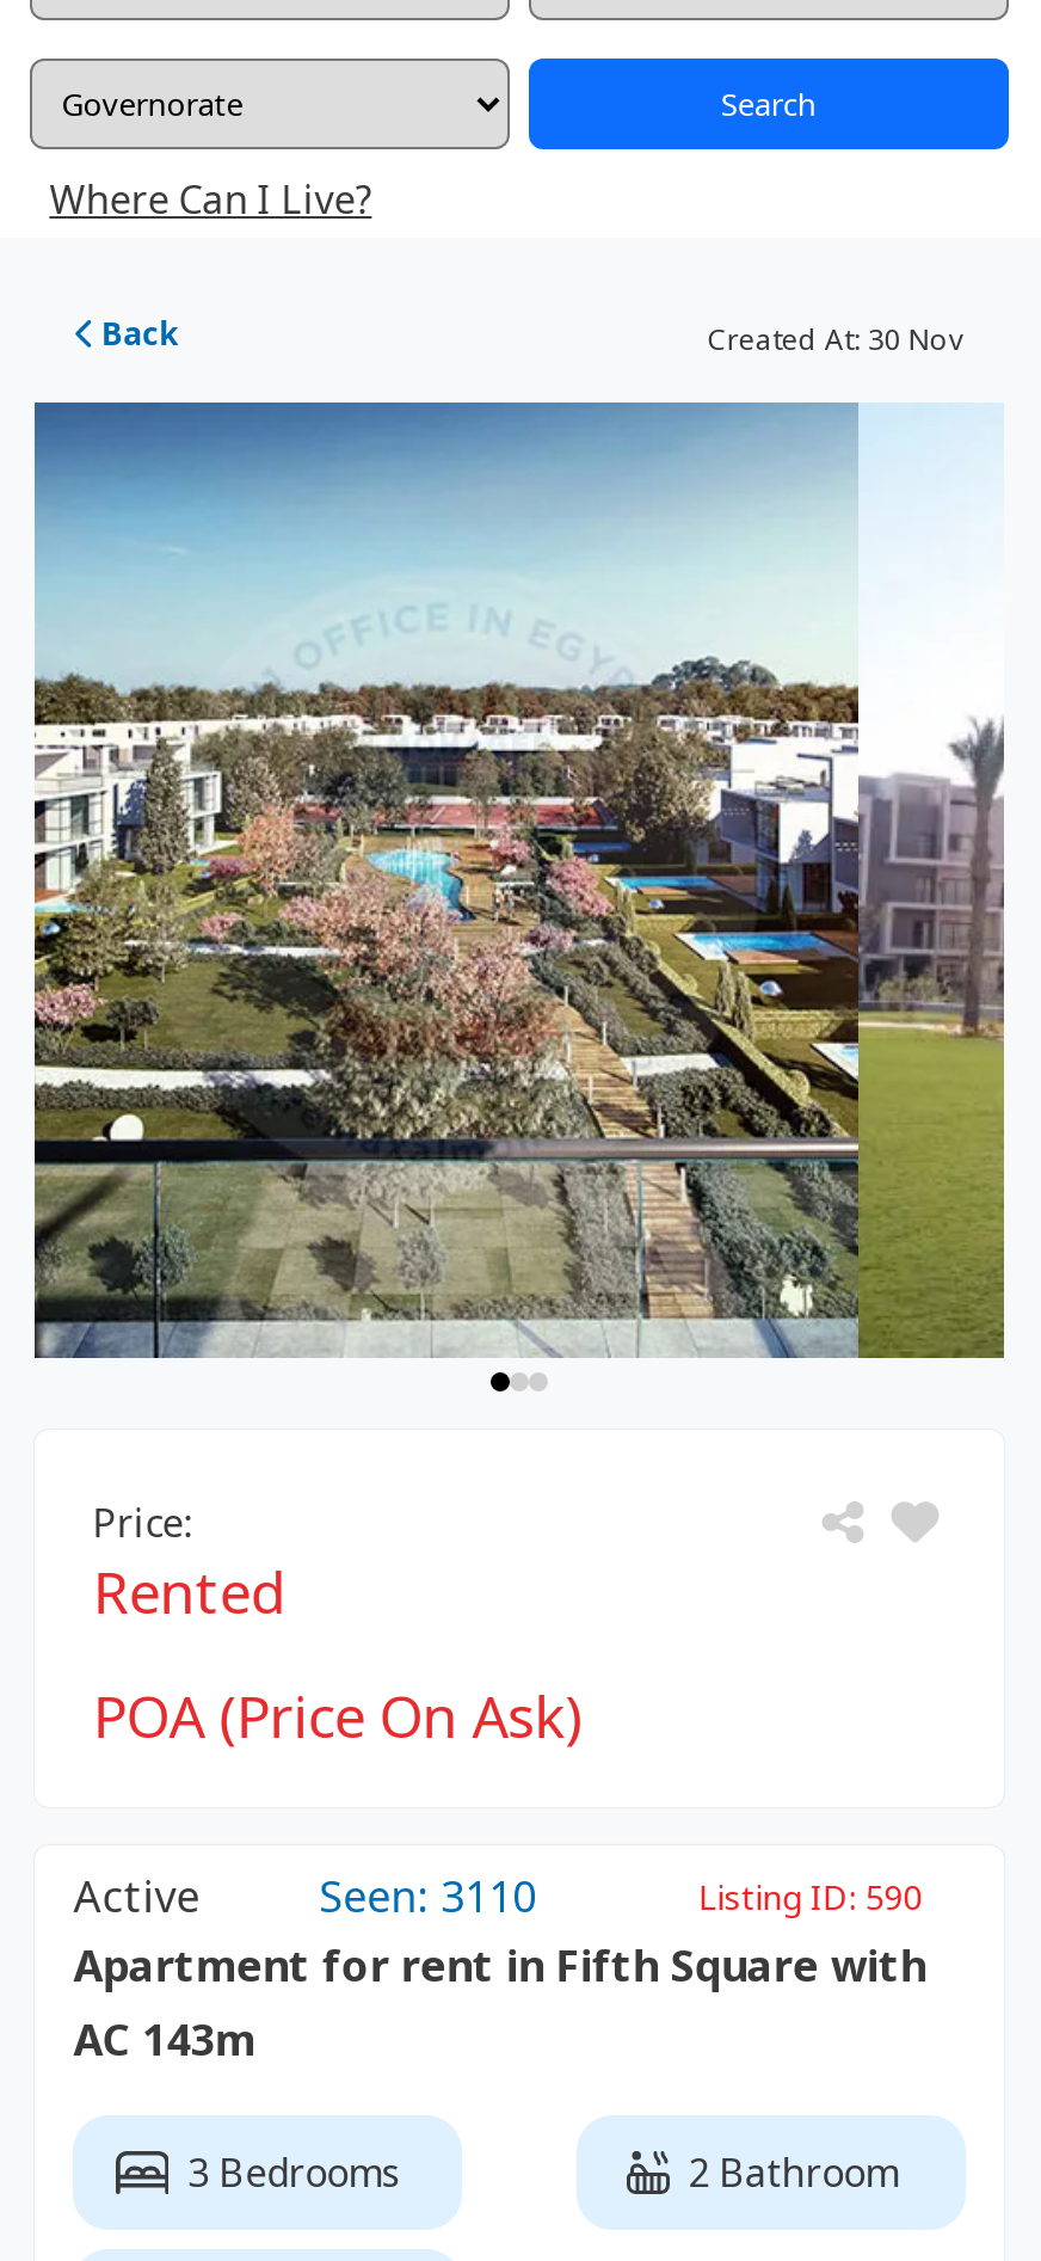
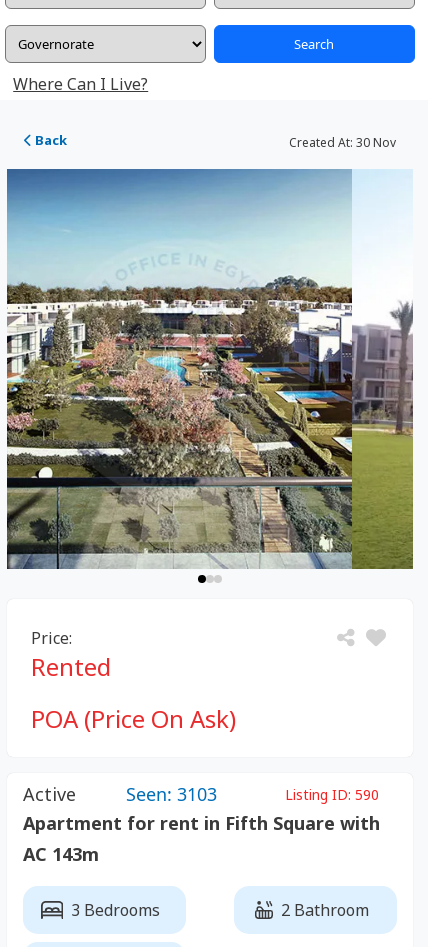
- Seen: 3110
+ Seen: 3103
